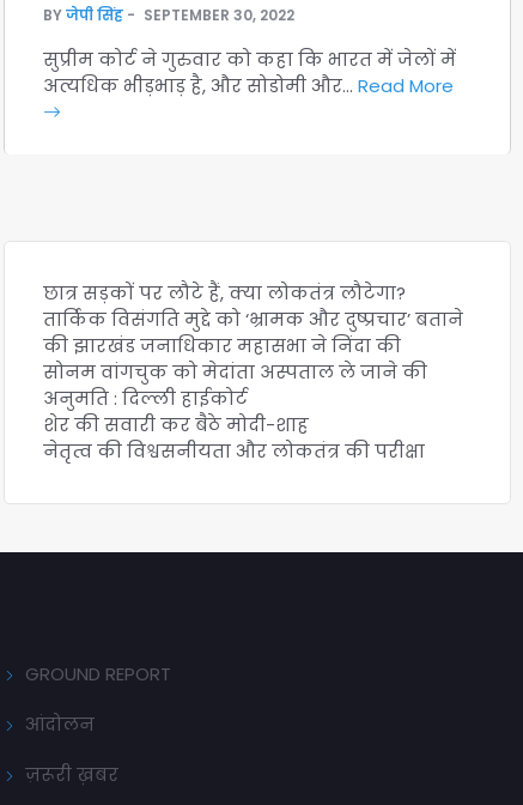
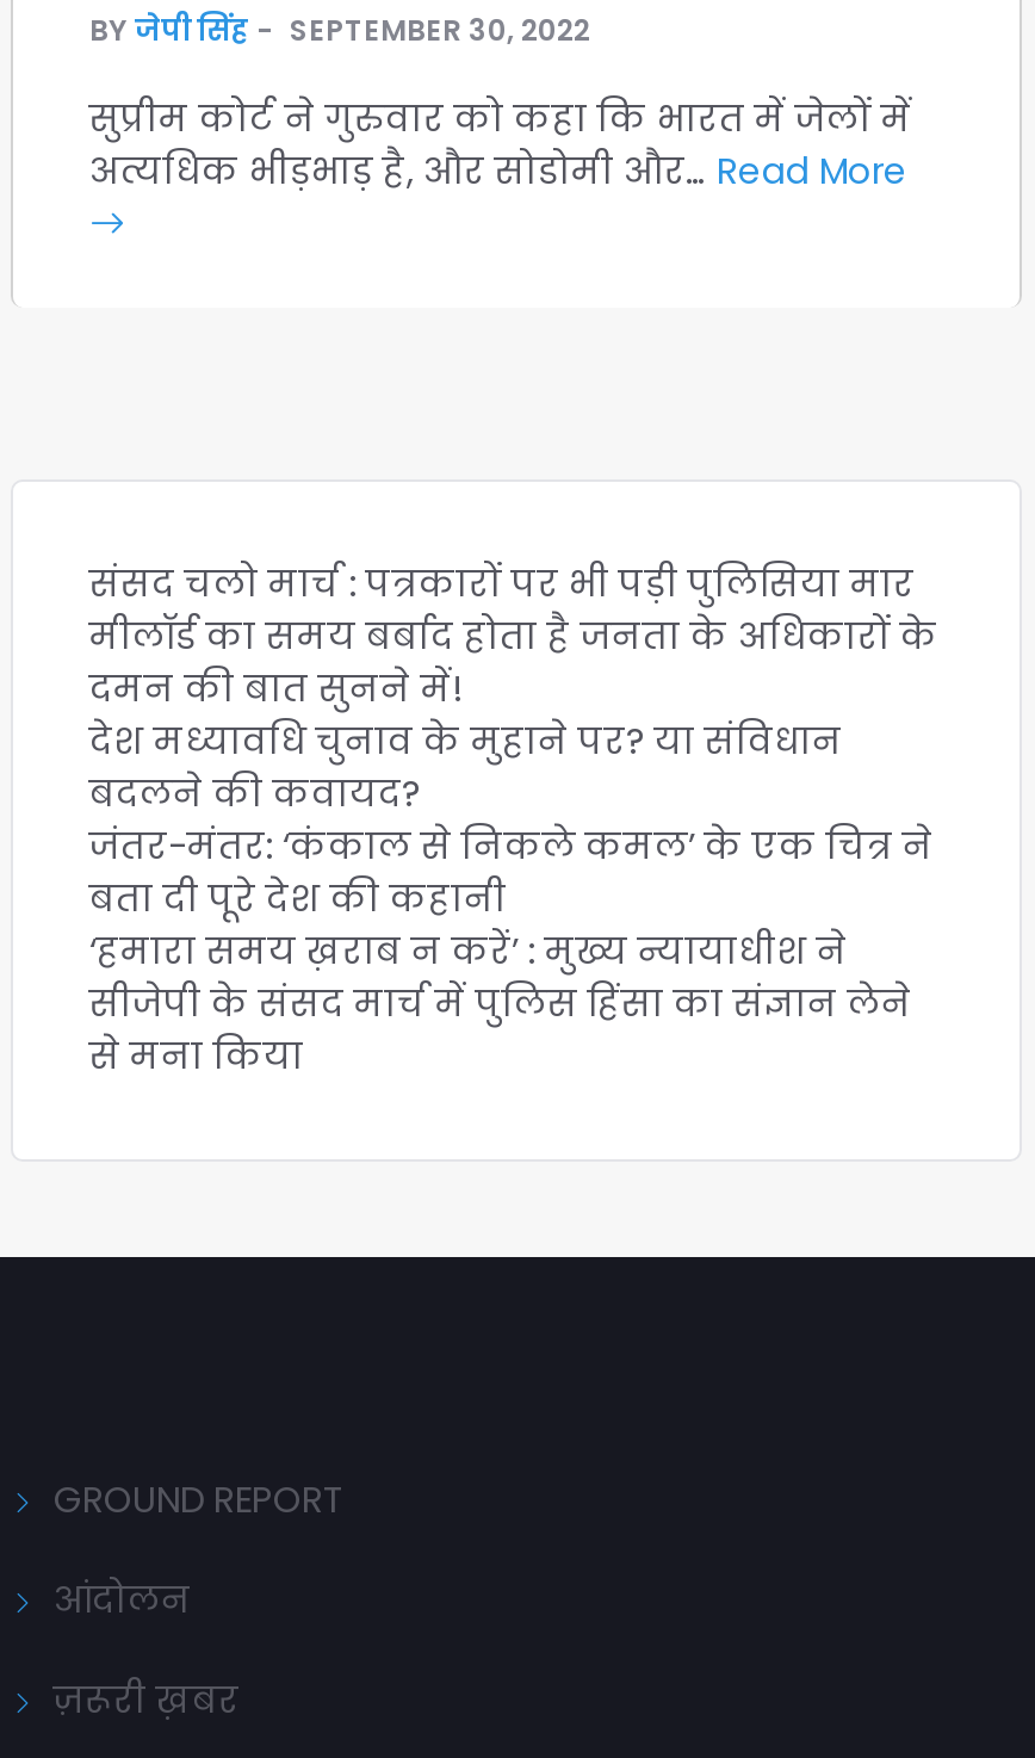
- छात्र सड़कों पर लौटे हैं, क्या लोकतंत्र लौटेगा?
- तार्किक विसंगति मुद्दे को ‘भ्रामक और दुष्प्रचार’ बताने
- की झारखंड जनाधिकार महासभा ने निंदा की
- सोनम वांगचुक को मेदांता अस्पताल ले जाने की
- अनुमति : दिल्ली हाईकोर्ट
- शेर की सवारी कर बैठे मोदी-शाह
- नेतृत्व की विश्वसनीयता और लोकतंत्र की परीक्षा
+ संसद चलो मार्च : पत्रकारों पर भी पड़ी पुलिसिया मार
+ मीलॉर्ड का समय बर्बाद होता है जनता के अधिकारों के
+ दमन की बात सुनने में!
+ देश मध्यावधि चुनाव के मुहाने पर? या संविधान
+ बदलने की कवायद?
+ जंतर-मंतर: ‘कंकाल से निकले कमल’ के एक चित्र ने
+ बता दी पूरे देश की कहानी
+ ‘हमारा समय ख़राब न करें’ : मुख्य न्यायाधीश ने
+ सीजेपी के संसद मार्च में पुलिस हिंसा का संज्ञान लेने
+ से मना किया
